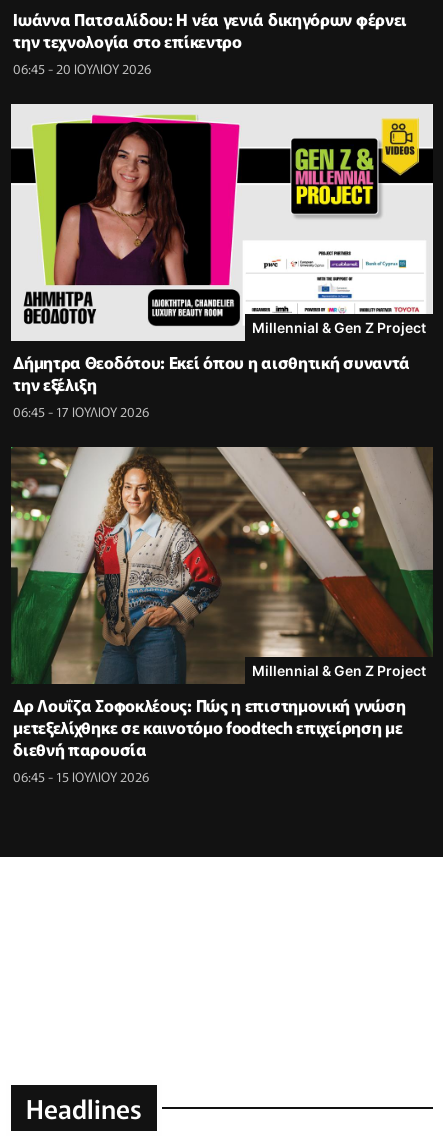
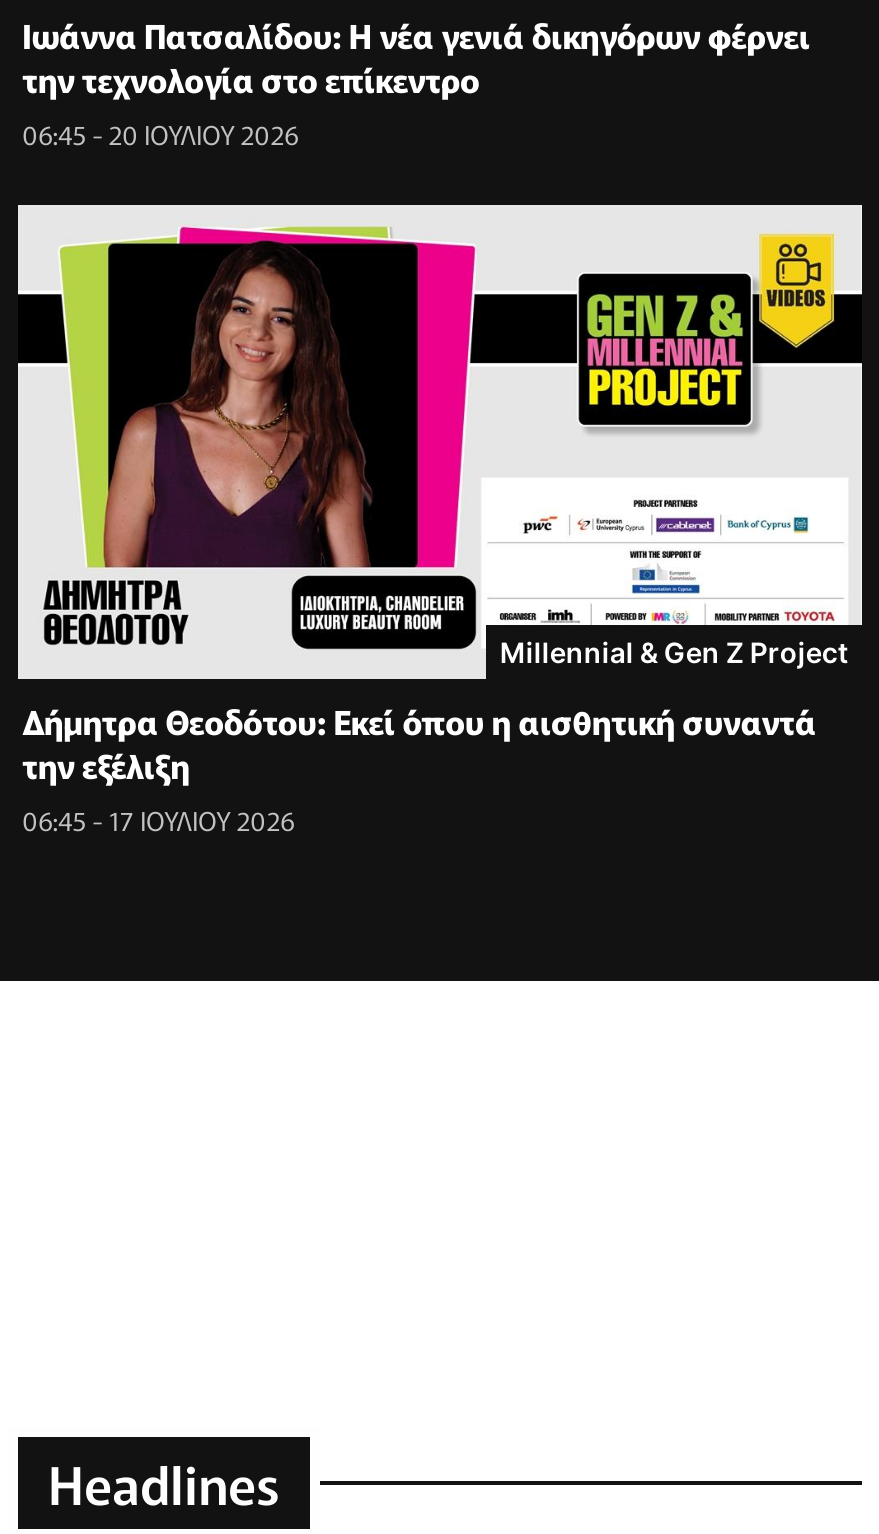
- [image]
- Millennial & Gen Z Project
- Δρ Λουΐζα Σοφοκλέους: Πώς η επιστημονική γνώση
- μετεξελίχθηκε σε καινοτόμο foodtech επιχείρηση με
- διεθνή παρουσία
- 06:45 - 15 ΙΟΥΛΙΟΥ 2026
